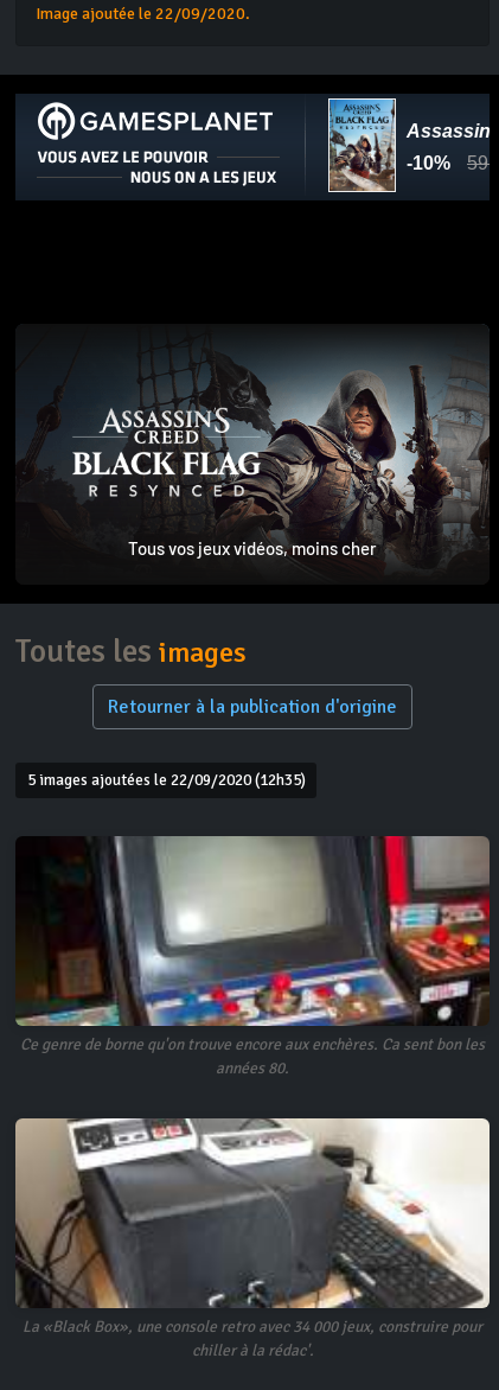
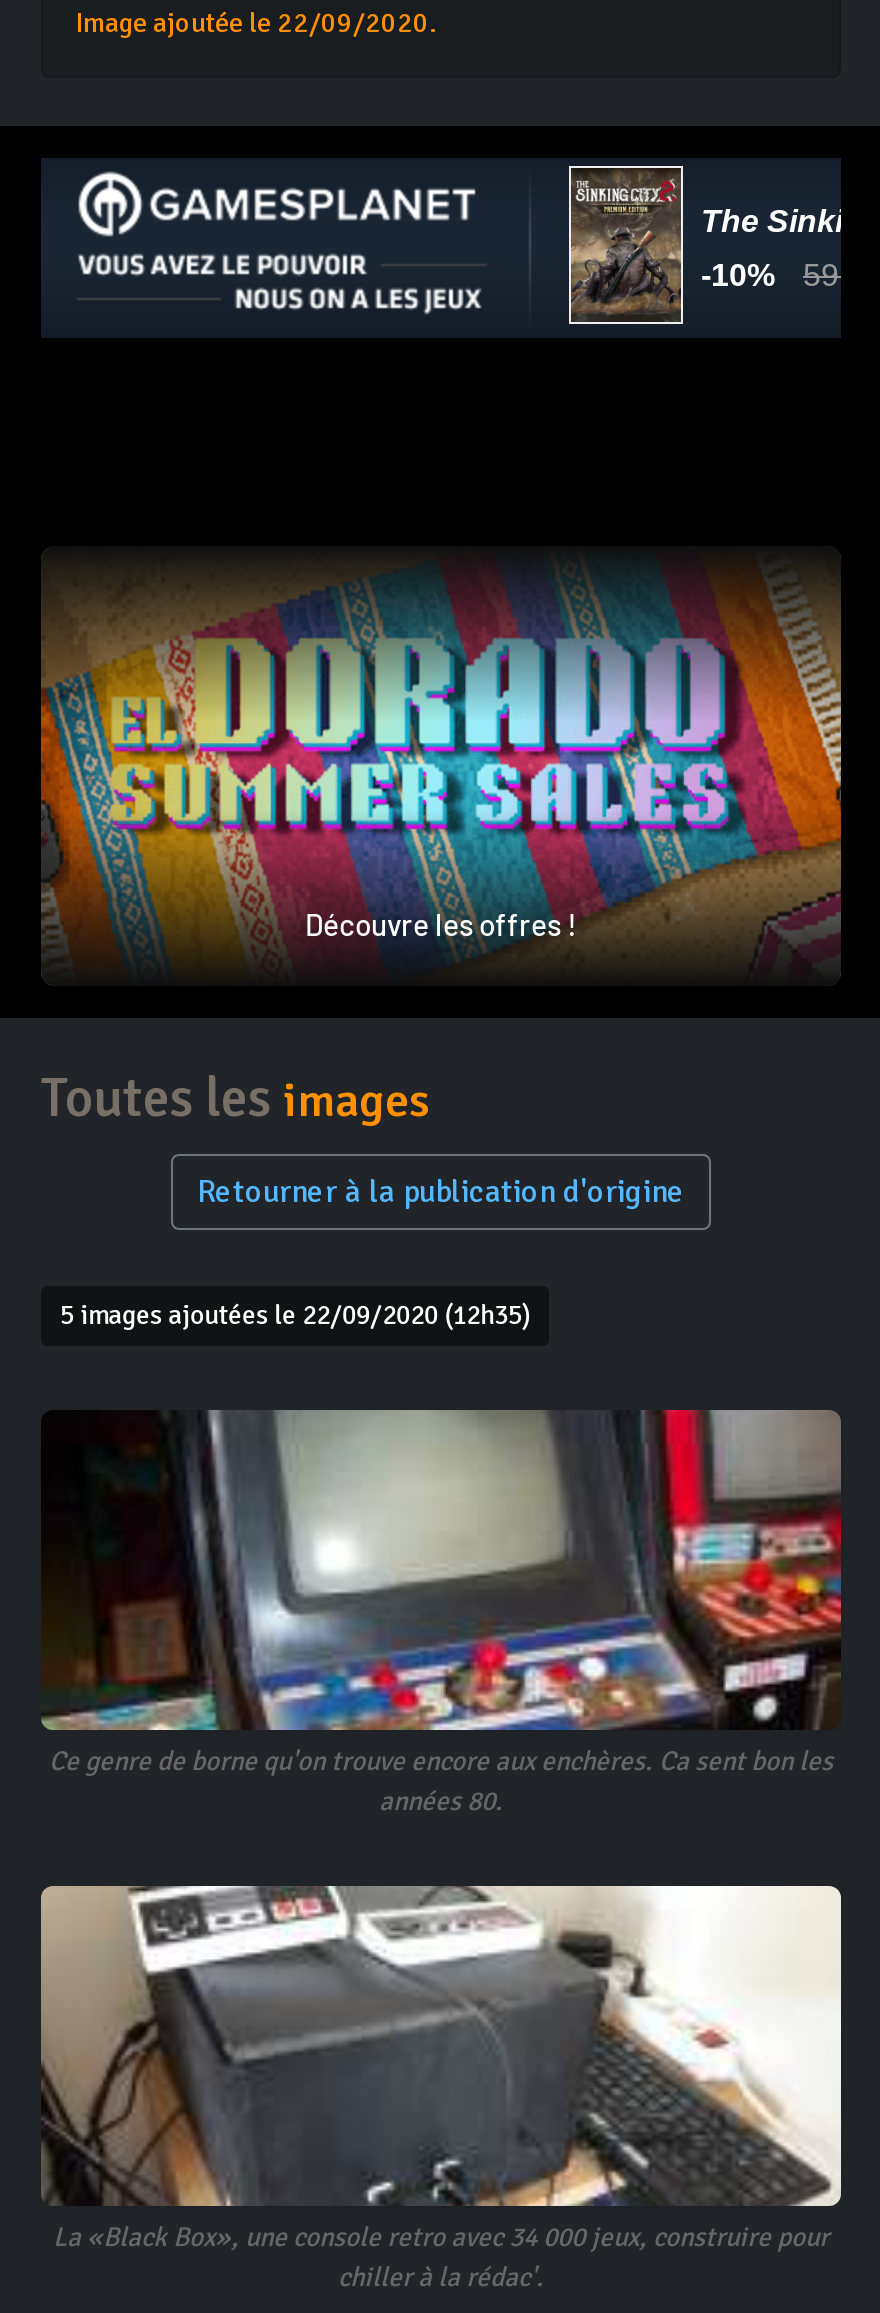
- [image]
+ [image]

- [image]
- Tous vos jeux vidéos, moins cher
+ [image]
+ Découvre les offres !
